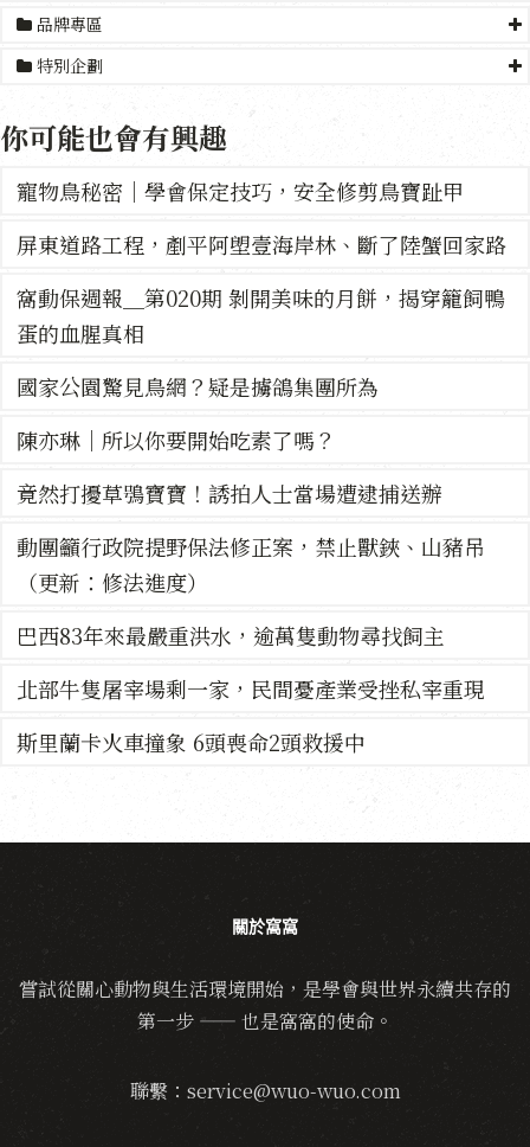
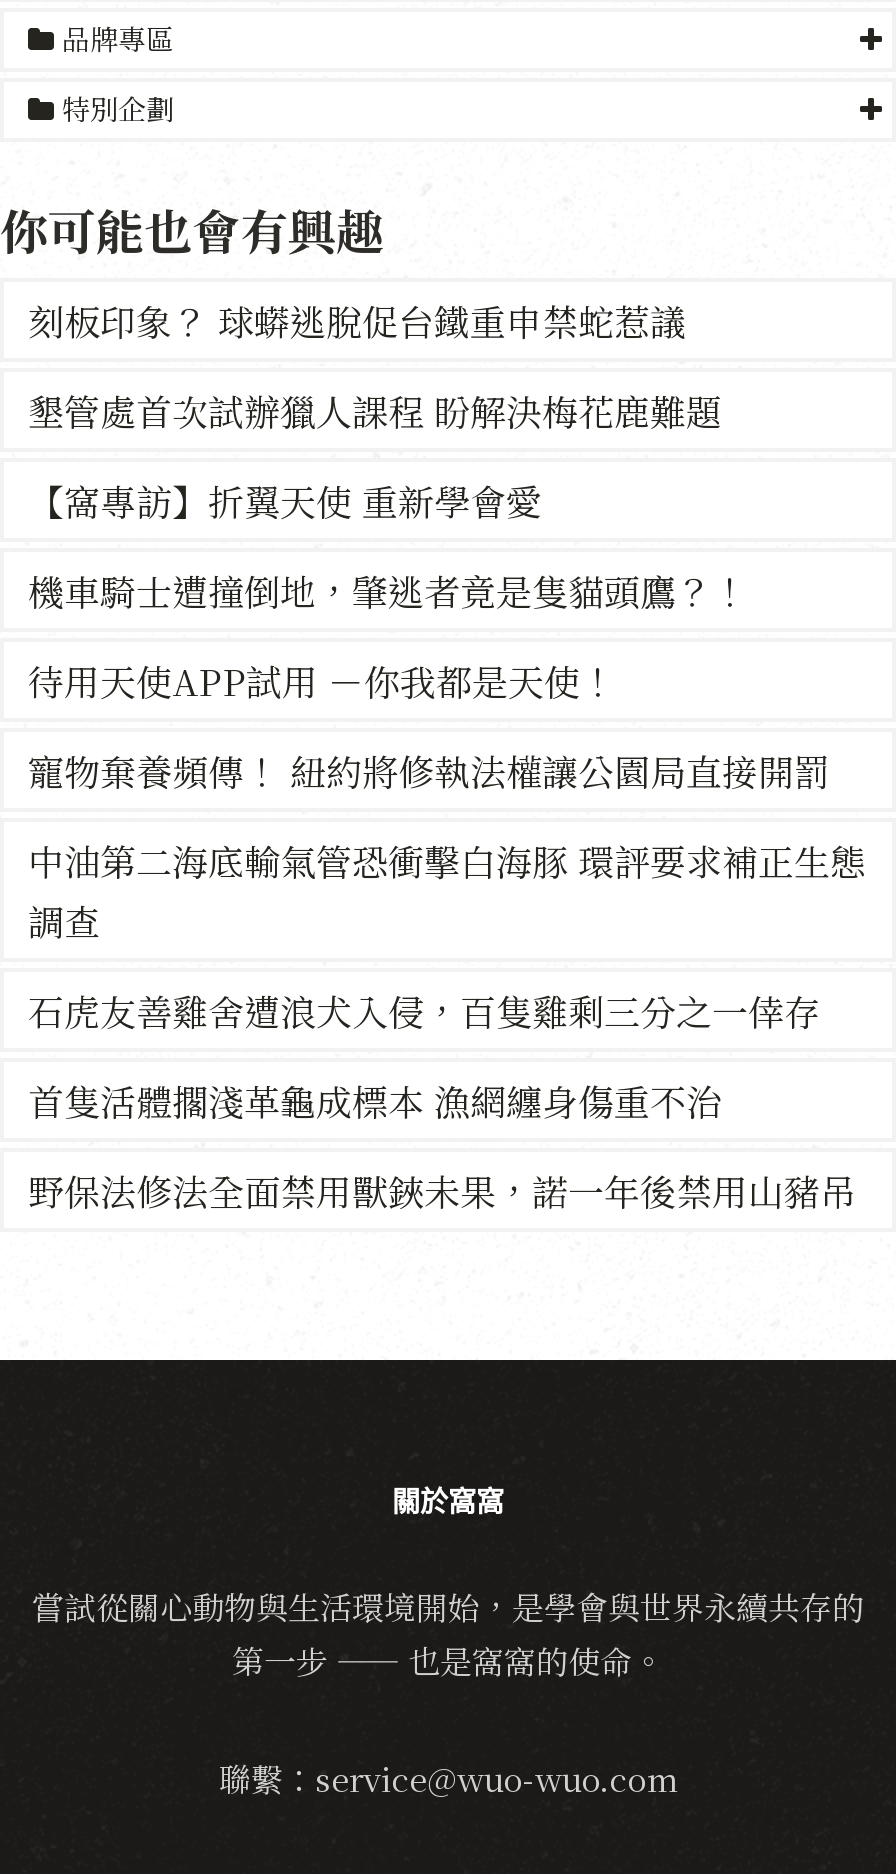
- 寵物鳥秘密｜學會保定技巧，安全修剪鳥寶趾甲
+ 刻板印象？ 球蟒逃脫促台鐵重申禁蛇惹議

- 屏東道路工程，剷平阿塱壹海岸林、斷了陸蟹回家路
+ 墾管處首次試辦獵人課程 盼解決梅花鹿難題

- 窩動保週報＿第020期 剝開美味的月餅，揭穿籠飼鴨
- 蛋的血腥真相
+ 【窩專訪】折翼天使 重新學會愛

- 國家公園驚見鳥網？疑是擄鴿集團所為
+ 機車騎士遭撞倒地，肇逃者竟是隻貓頭鷹？！

- 陳亦琳｜所以你要開始吃素了嗎？
+ 待用天使APP試用 －你我都是天使！

- 竟然打擾草鴞寶寶！誘拍人士當場遭逮捕送辦
+ 寵物棄養頻傳！ 紐約將修執法權讓公園局直接開罰

- 動團籲行政院提野保法修正案，禁止獸鋏、山豬吊
- （更新：修法進度）
+ 中油第二海底輸氣管恐衝擊白海豚 環評要求補正生態
+ 調查

- 巴西83年來最嚴重洪水，逾萬隻動物尋找飼主
+ 石虎友善雞舍遭浪犬入侵，百隻雞剩三分之一倖存

- 北部牛隻屠宰場剩一家，民間憂產業受挫私宰重現
+ 首隻活體擱淺革龜成標本 漁網纏身傷重不治

- 斯里蘭卡火車撞象 6頭喪命2頭救援中
+ 野保法修法全面禁用獸鋏未果，諾一年後禁用山豬吊
